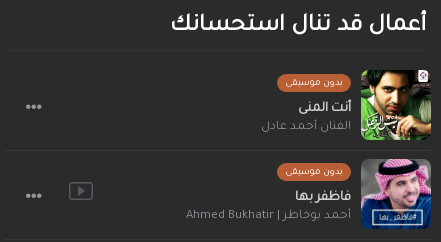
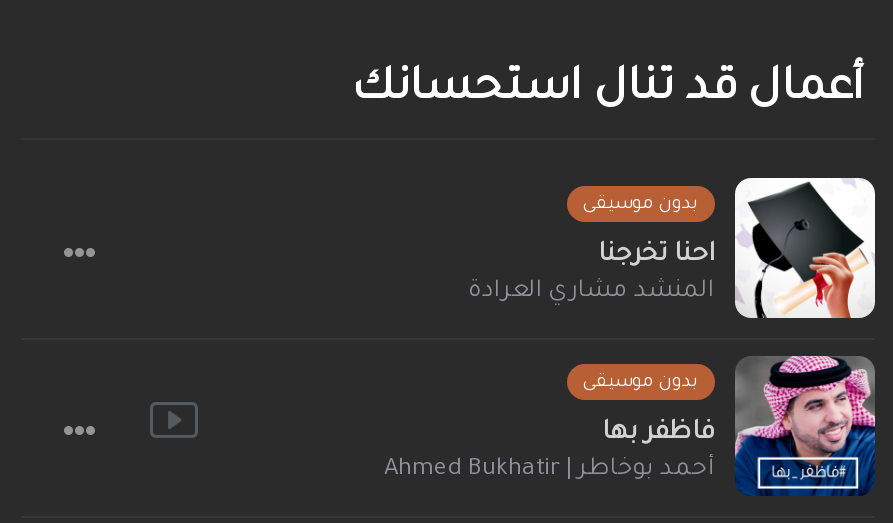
- [image]
- أنت المنى
- الفنان أحمد عادل
+ [image]
+ احنا تخرجنا
+ المنشد مشاري العرادة
